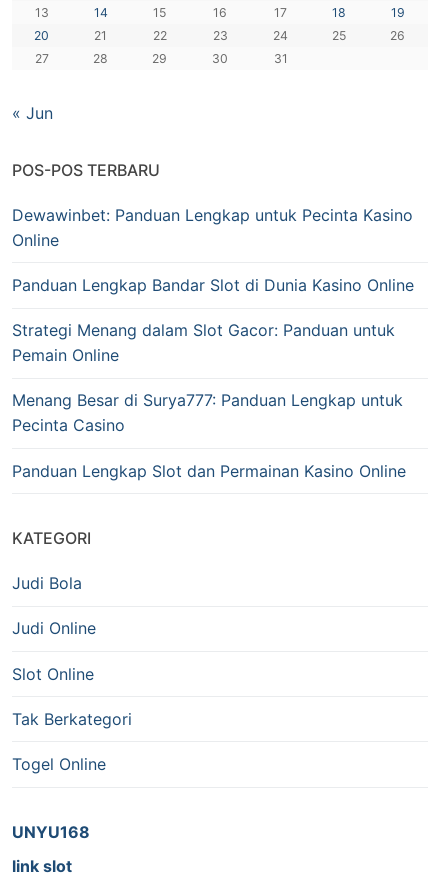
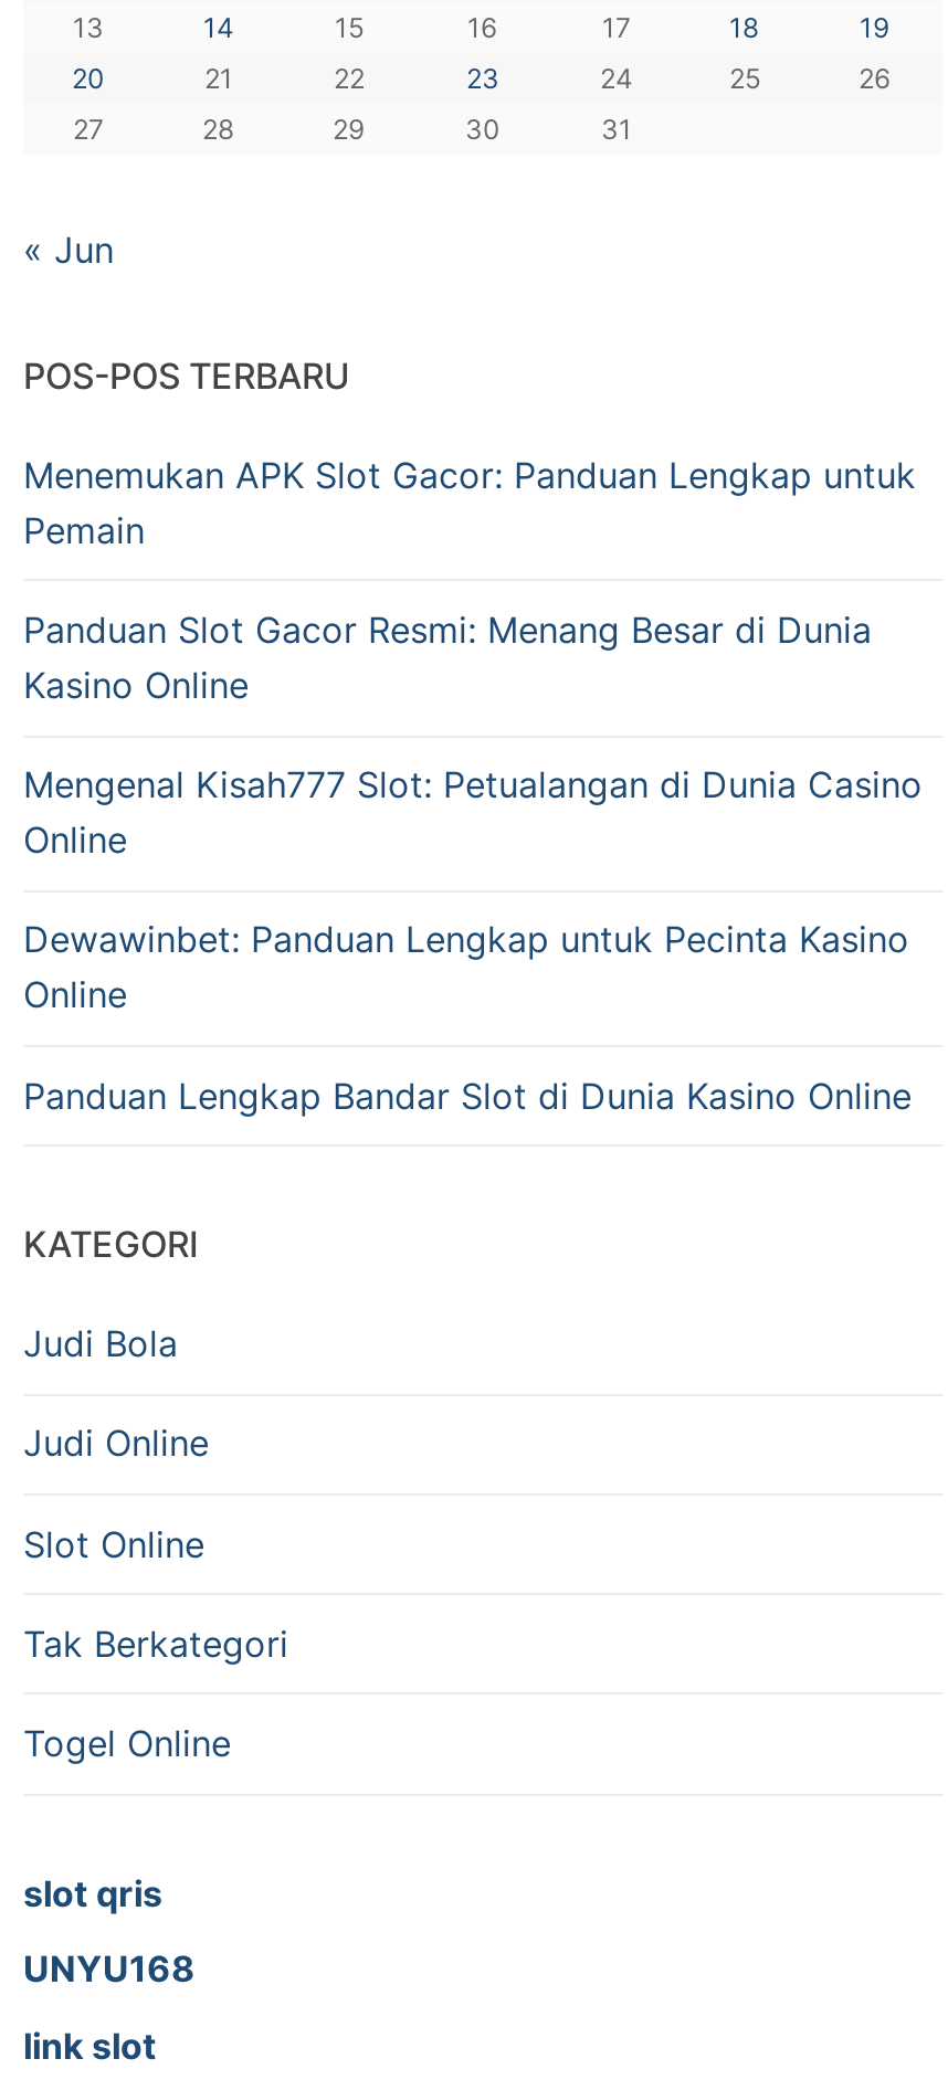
+ Menemukan APK Slot Gacor: Panduan Lengkap untuk
+ Pemain
+ Panduan Slot Gacor Resmi: Menang Besar di Dunia
+ Kasino Online
+ Mengenal Kisah777 Slot: Petualangan di Dunia Casino
+ Online

moved down: Dewawinbet: Panduan Lengkap untuk Pecinta Kasino | Online | Panduan Lengkap Bandar Slot di Dunia Kasino Online

- Strategi Menang dalam Slot Gacor: Panduan untuk
- Pemain Online
- Menang Besar di Surya777: Panduan Lengkap untuk
- Pecinta Casino
- Panduan Lengkap Slot dan Permainan Kasino Online

+ slot qris
